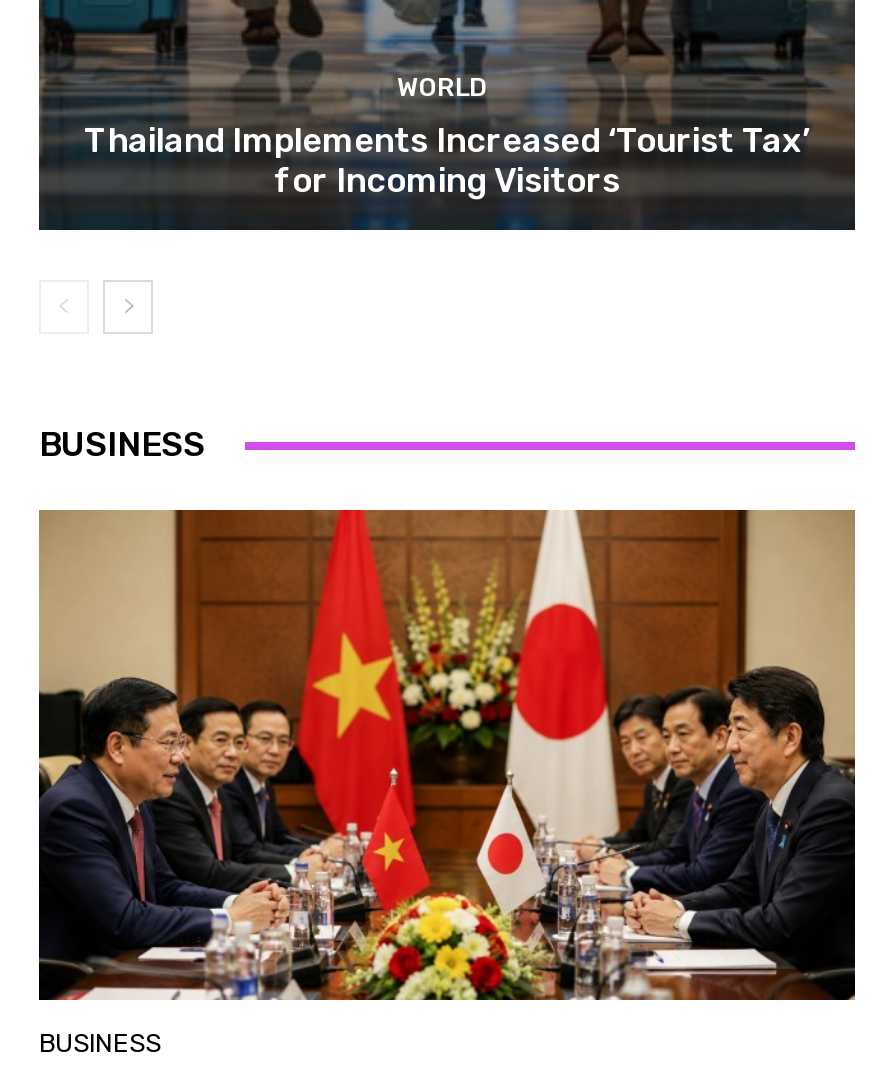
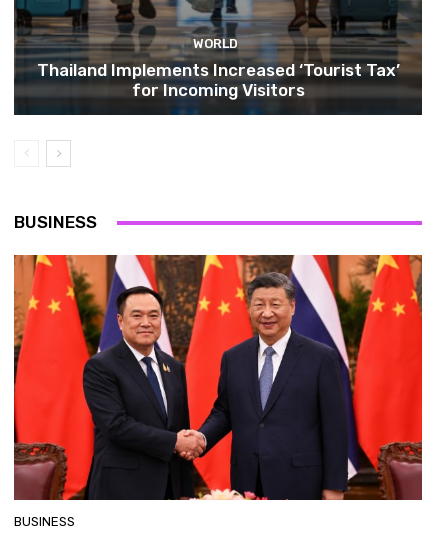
- [image]
+ [image]
